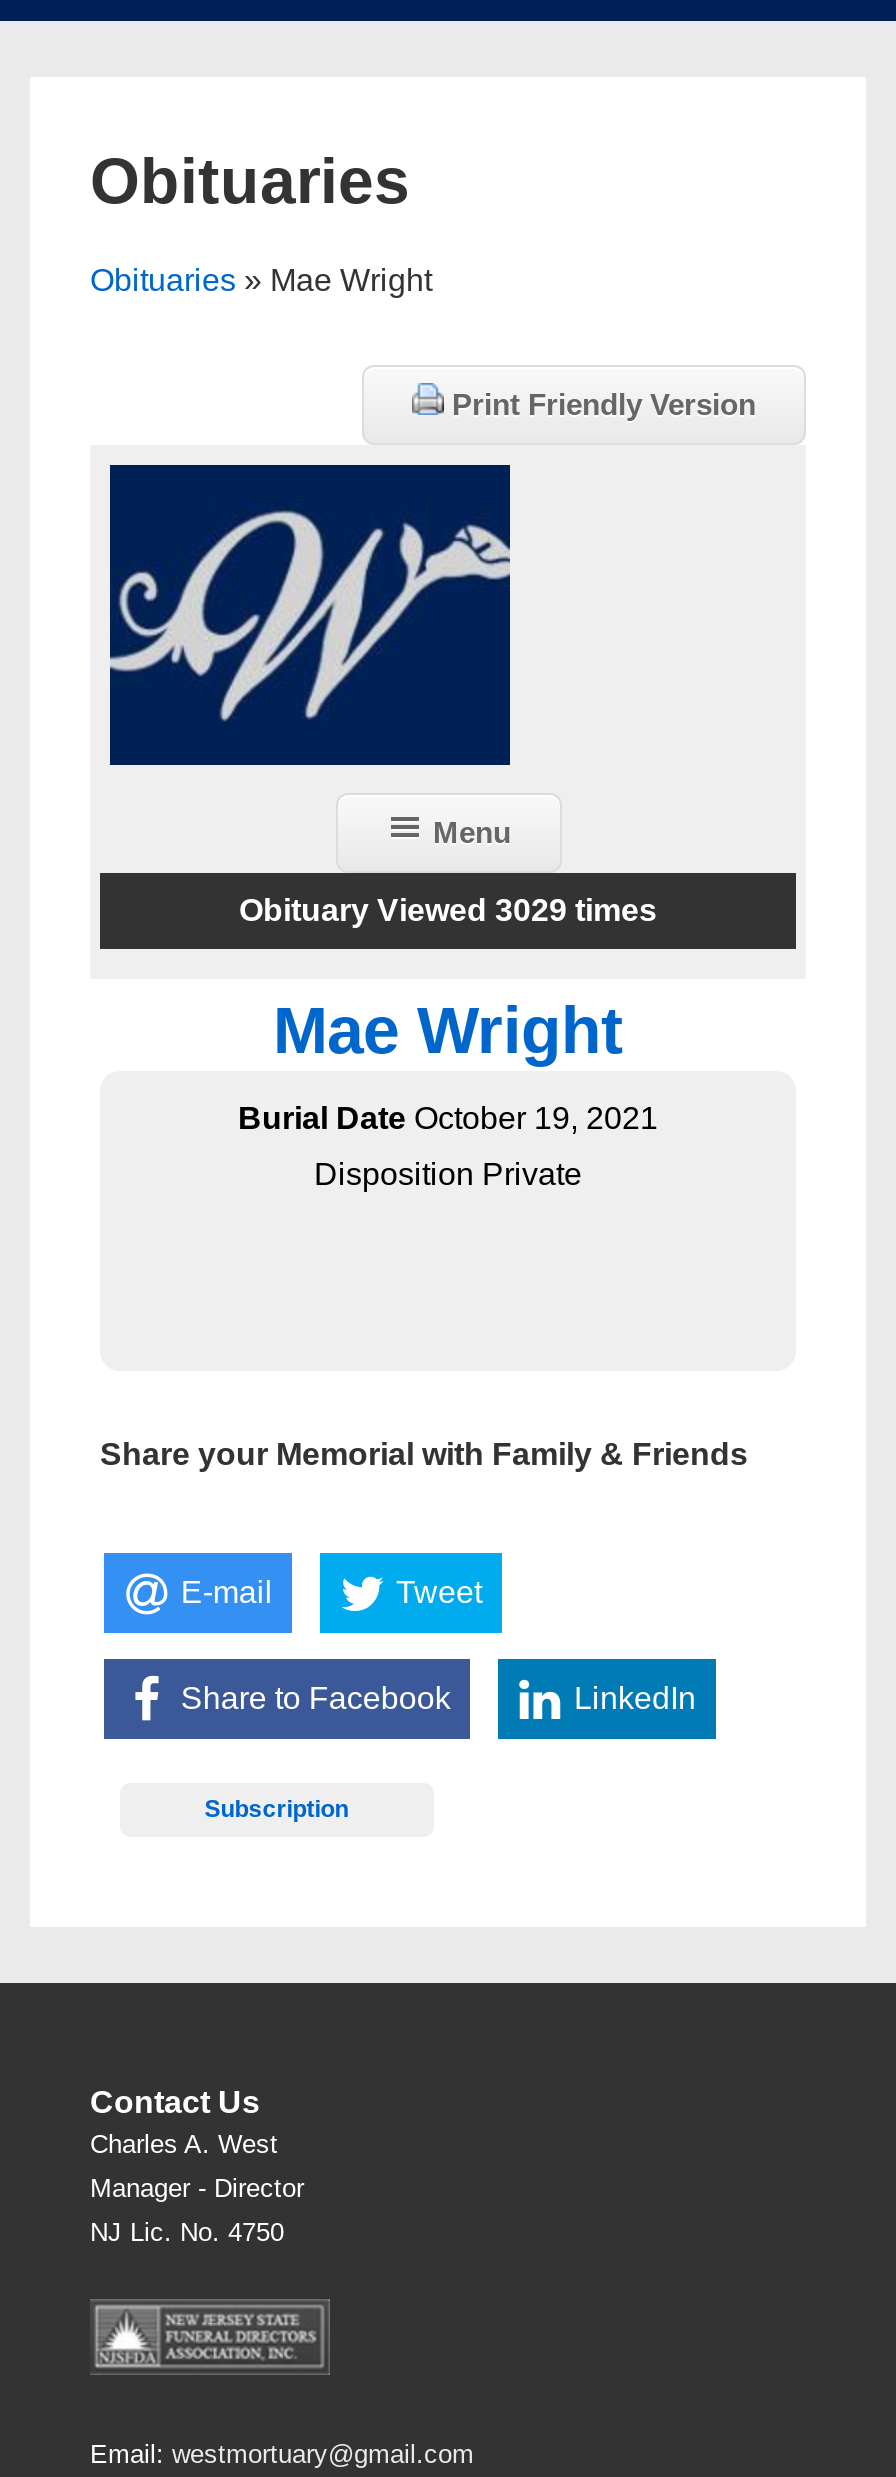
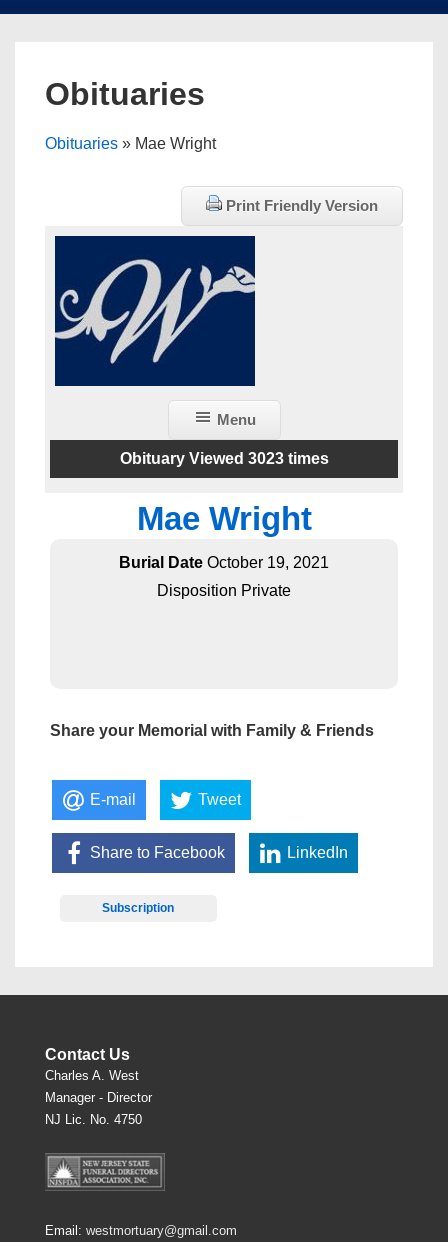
- Obituary Viewed 3029 times
+ Obituary Viewed 3023 times
